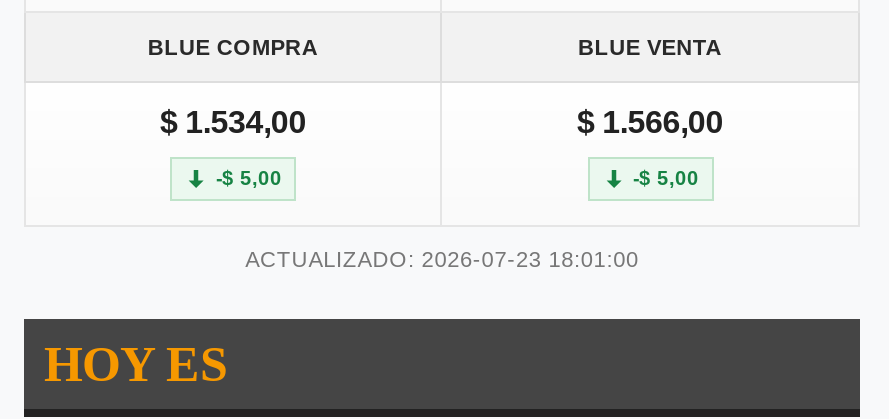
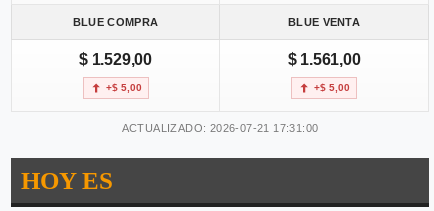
- $ 1.534,00
+ $ 1.529,00

- $ 1.566,00
+ $ 1.561,00

- -$ 5,00
+ +$ 5,00

- -$ 5,00
+ +$ 5,00

- ACTUALIZADO: 2026-07-23 18:01:00
+ ACTUALIZADO: 2026-07-21 17:31:00
